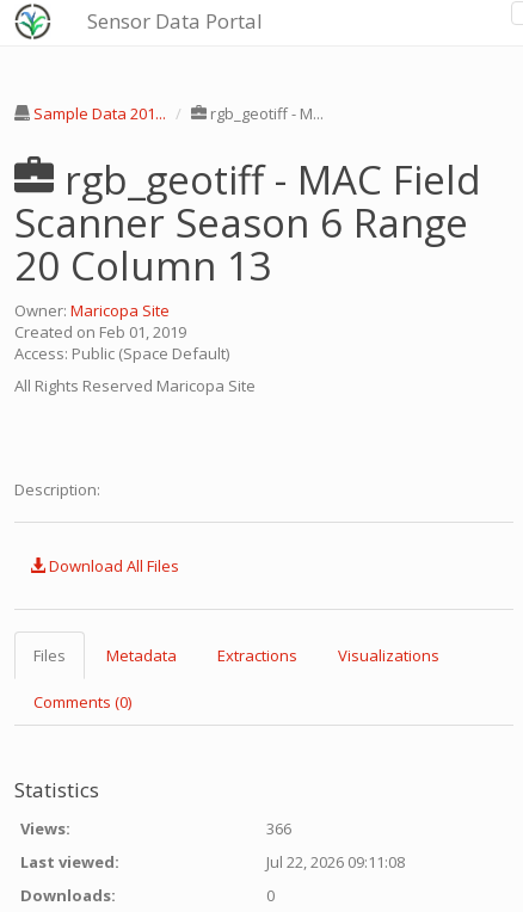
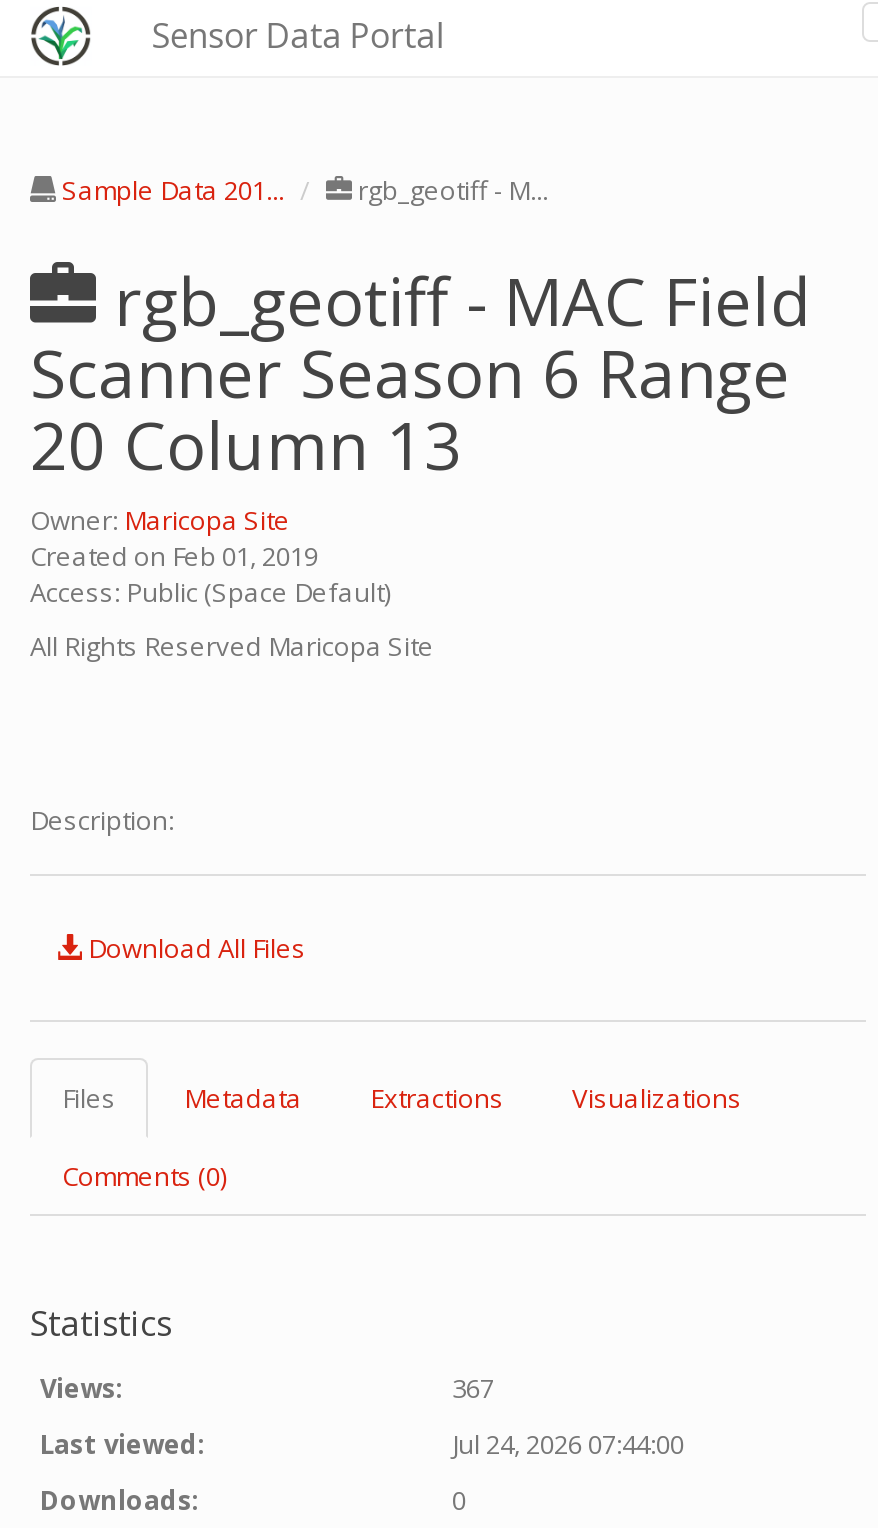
- 366
+ 367

- Jul 22, 2026 09:11:08
+ Jul 24, 2026 07:44:00
